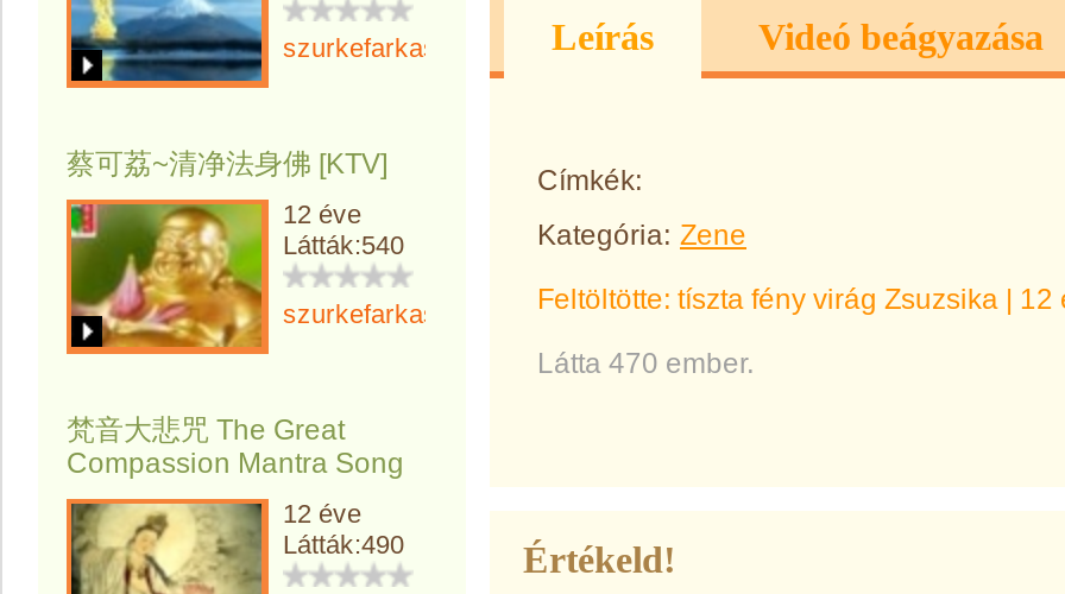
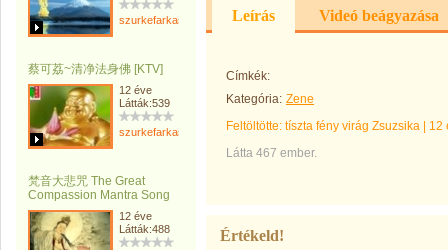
- Látták:540
+ Látták:539

- Látta 470 ember.
+ Látta 467 ember.

- Látták:490
+ Látták:488
